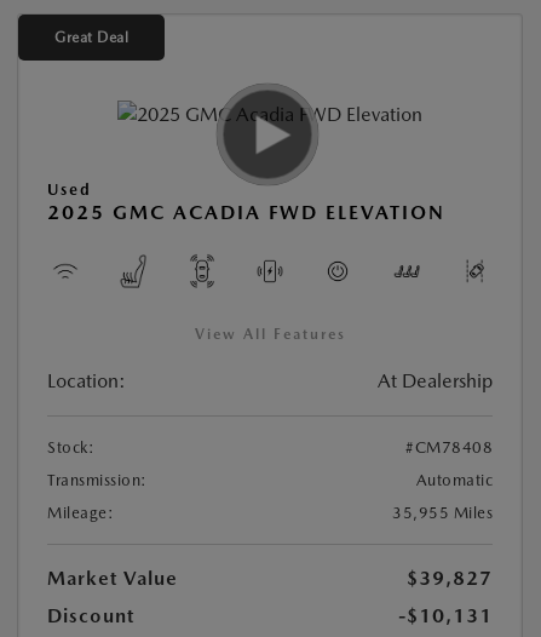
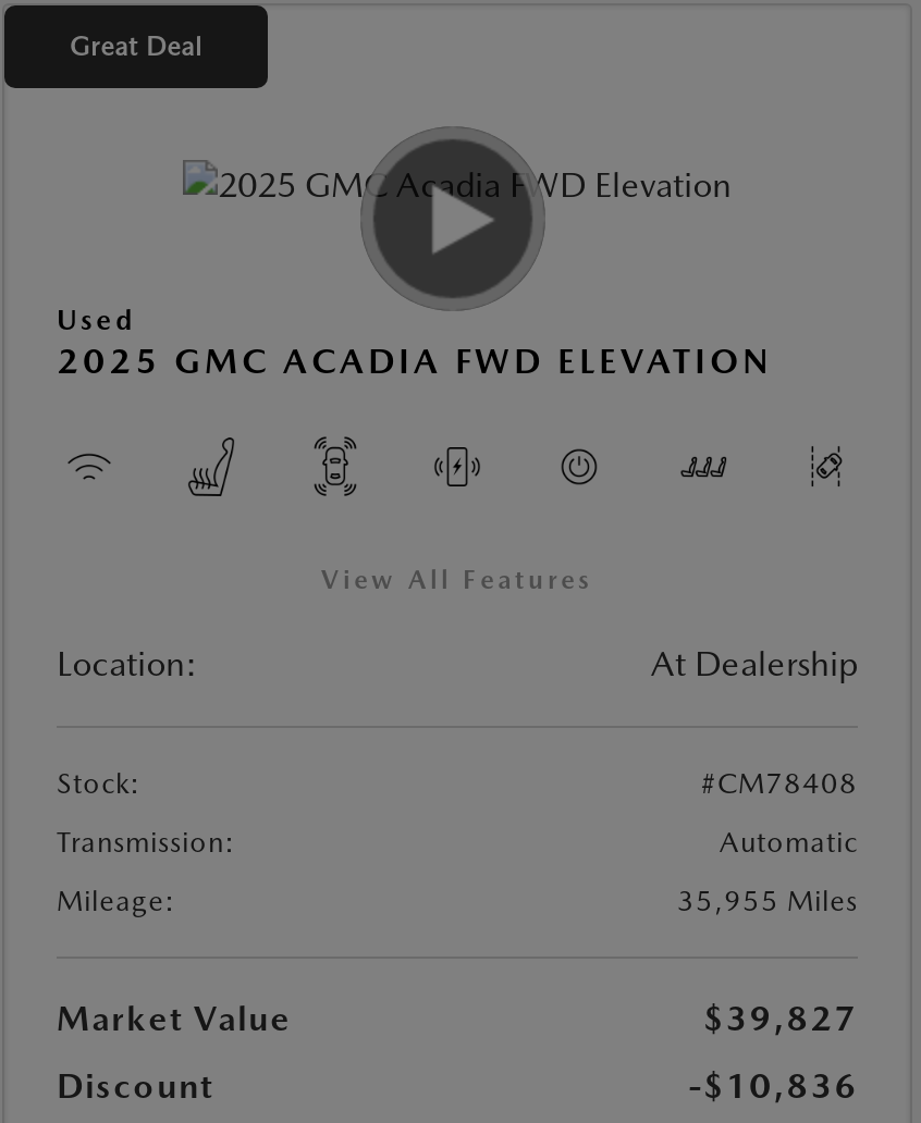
- -$10,131
+ -$10,836
